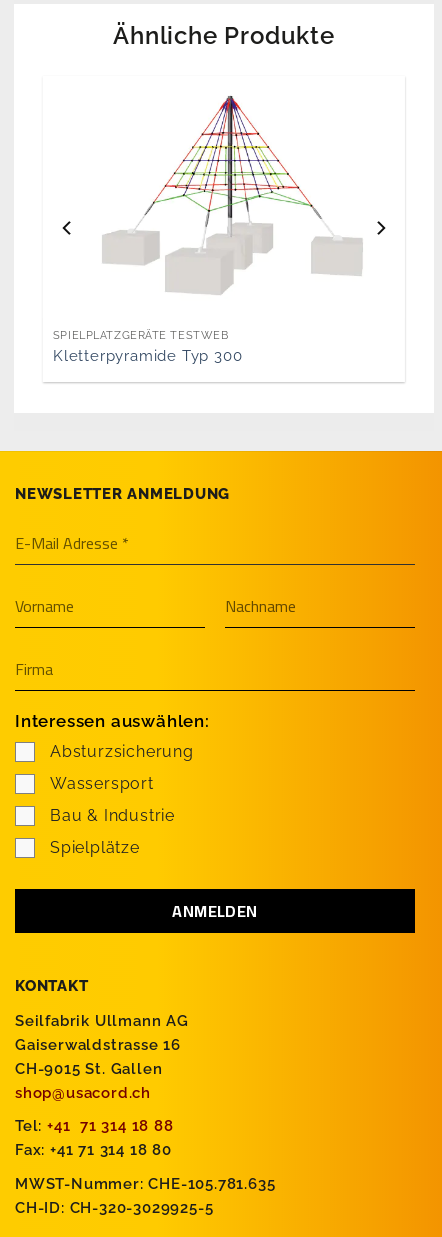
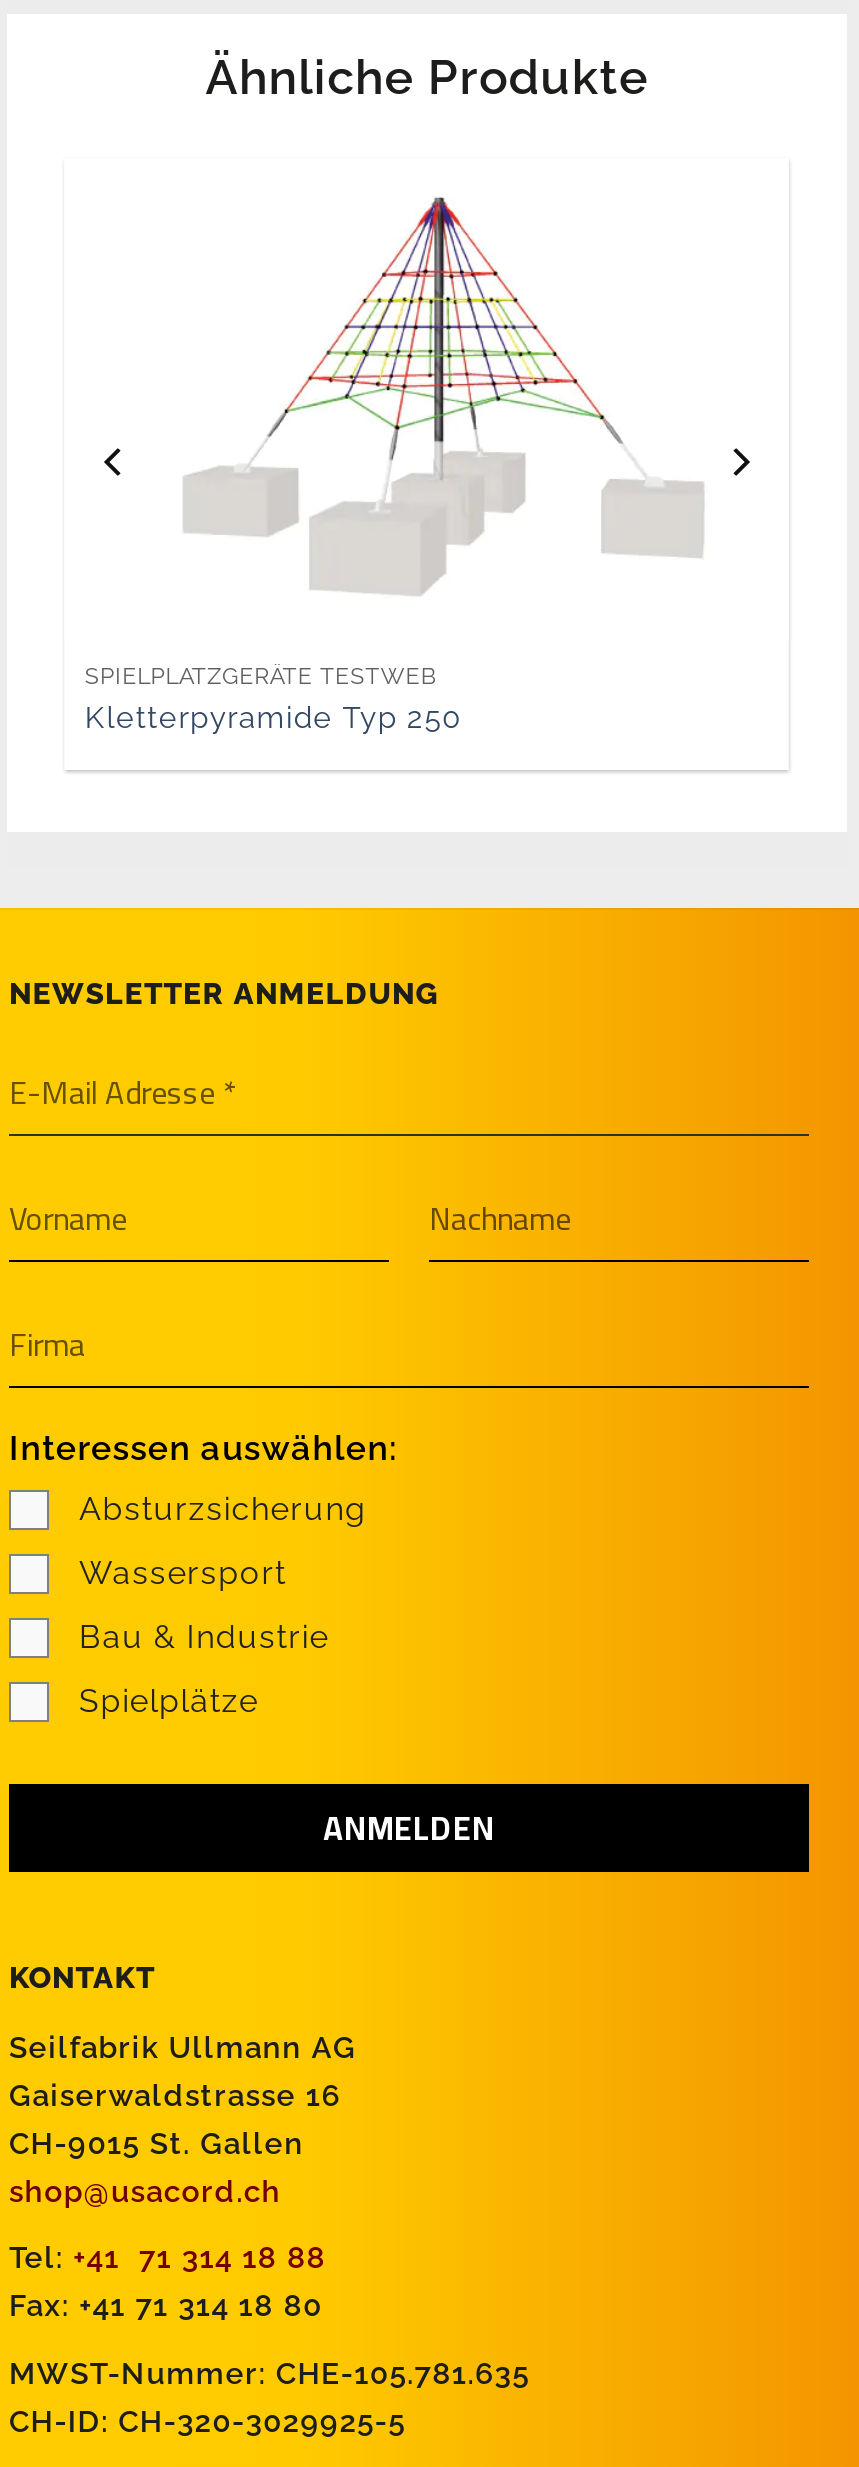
- Kletterpyramide Typ 300
+ Kletterpyramide Typ 250
